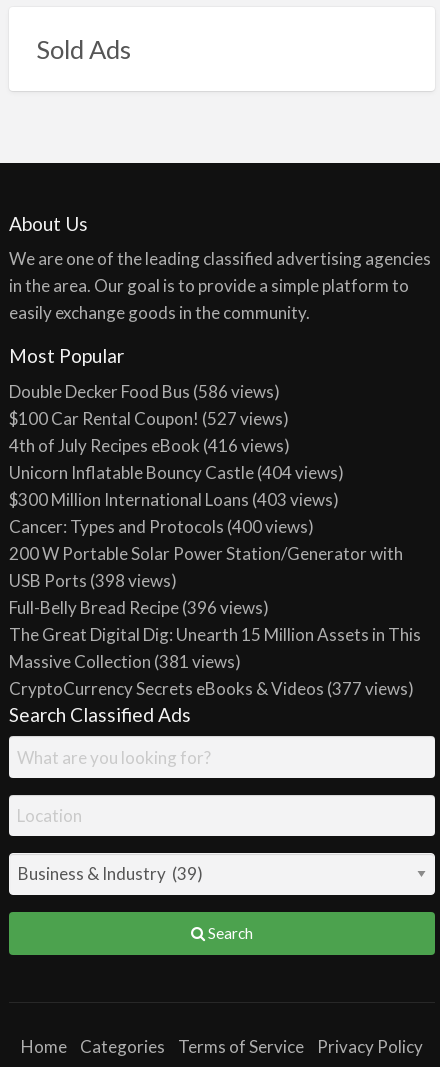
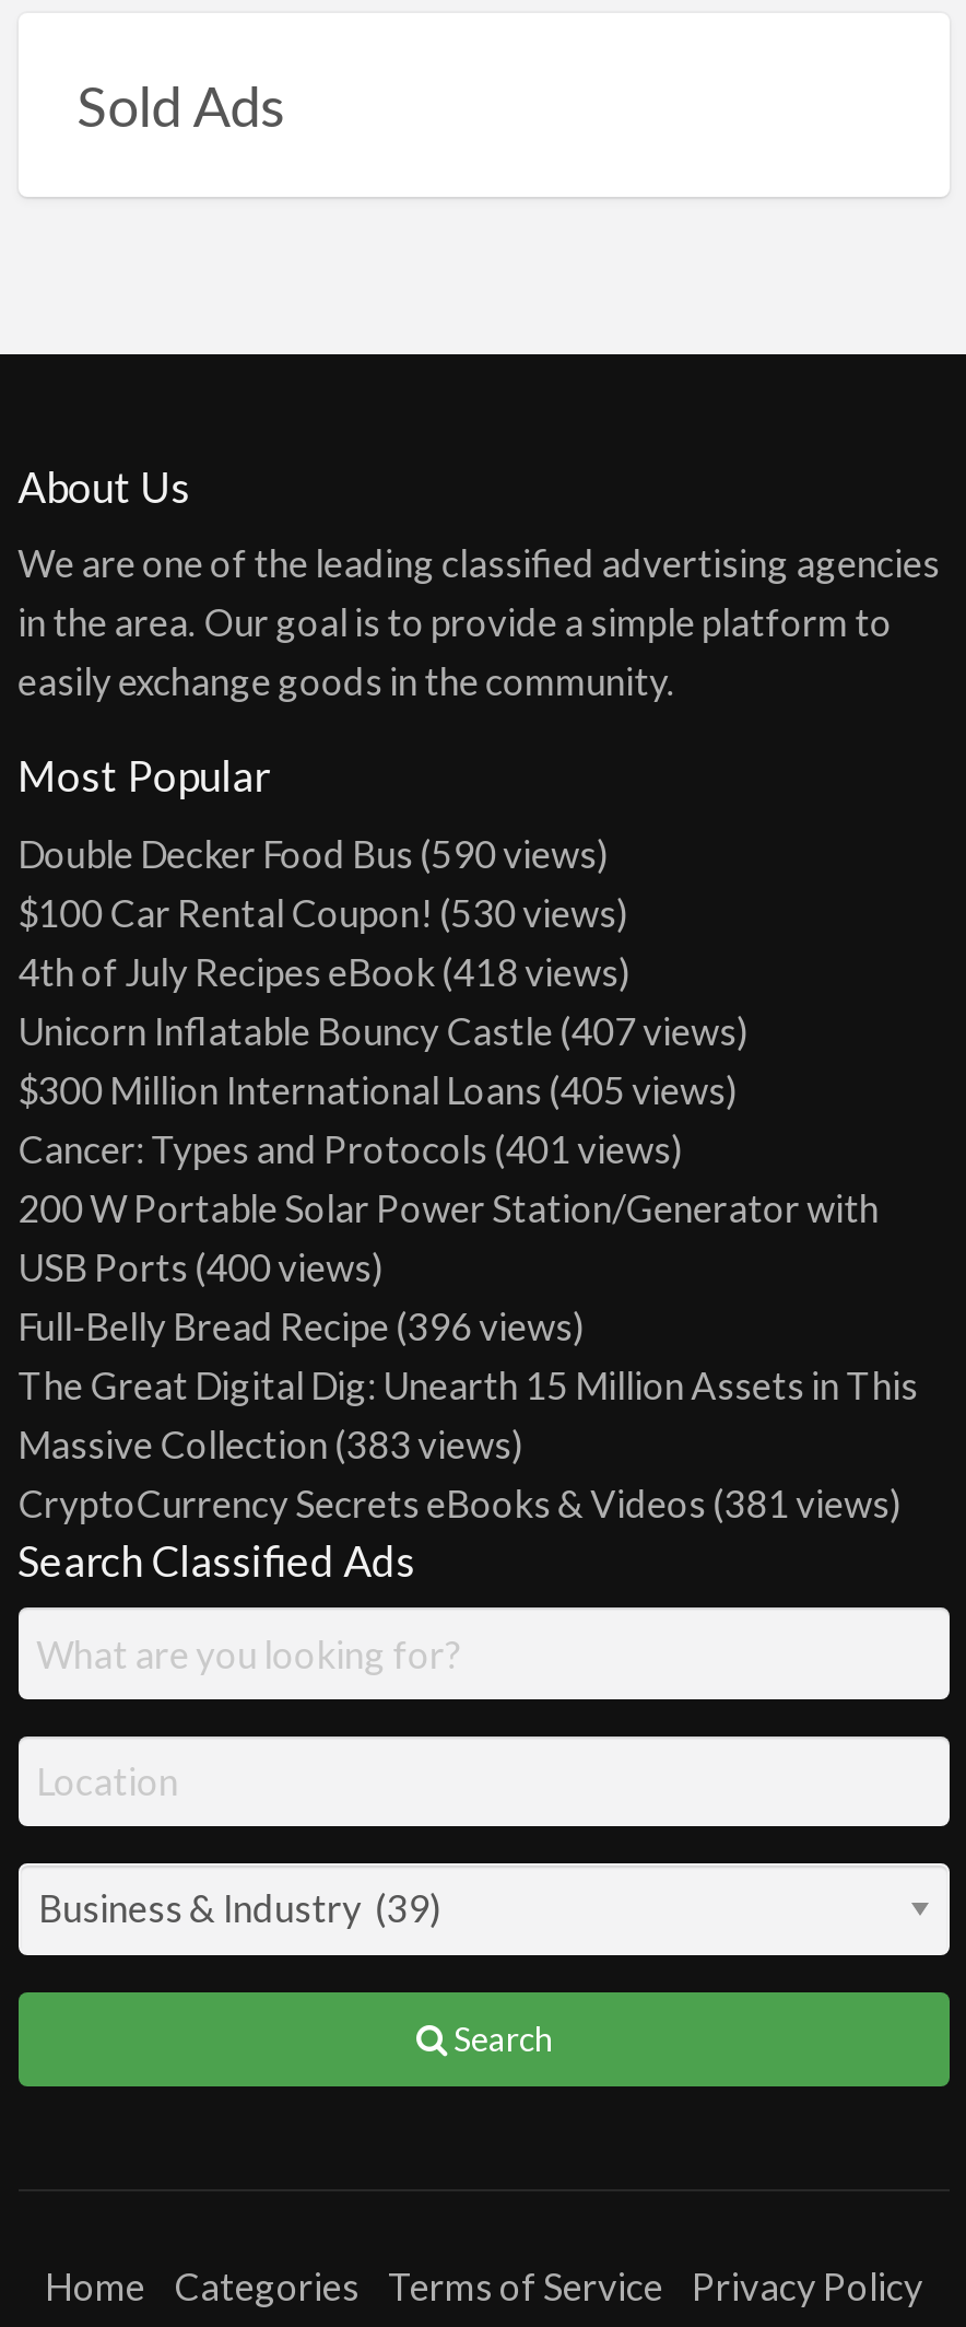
- Double Decker Food Bus (586 views)
+ Double Decker Food Bus (590 views)

- $100 Car Rental Coupon! (527 views)
+ $100 Car Rental Coupon! (530 views)

- 4th of July Recipes eBook (416 views)
+ 4th of July Recipes eBook (418 views)

- Unicorn Inflatable Bouncy Castle (404 views)
+ Unicorn Inflatable Bouncy Castle (407 views)

- $300 Million International Loans (403 views)
+ $300 Million International Loans (405 views)

- Cancer: Types and Protocols (400 views)
+ Cancer: Types and Protocols (401 views)

- USB Ports (398 views)
+ USB Ports (400 views)

- Massive Collection (381 views)
+ Massive Collection (383 views)

- CryptoCurrency Secrets eBooks & Videos (377 views)
+ CryptoCurrency Secrets eBooks & Videos (381 views)
